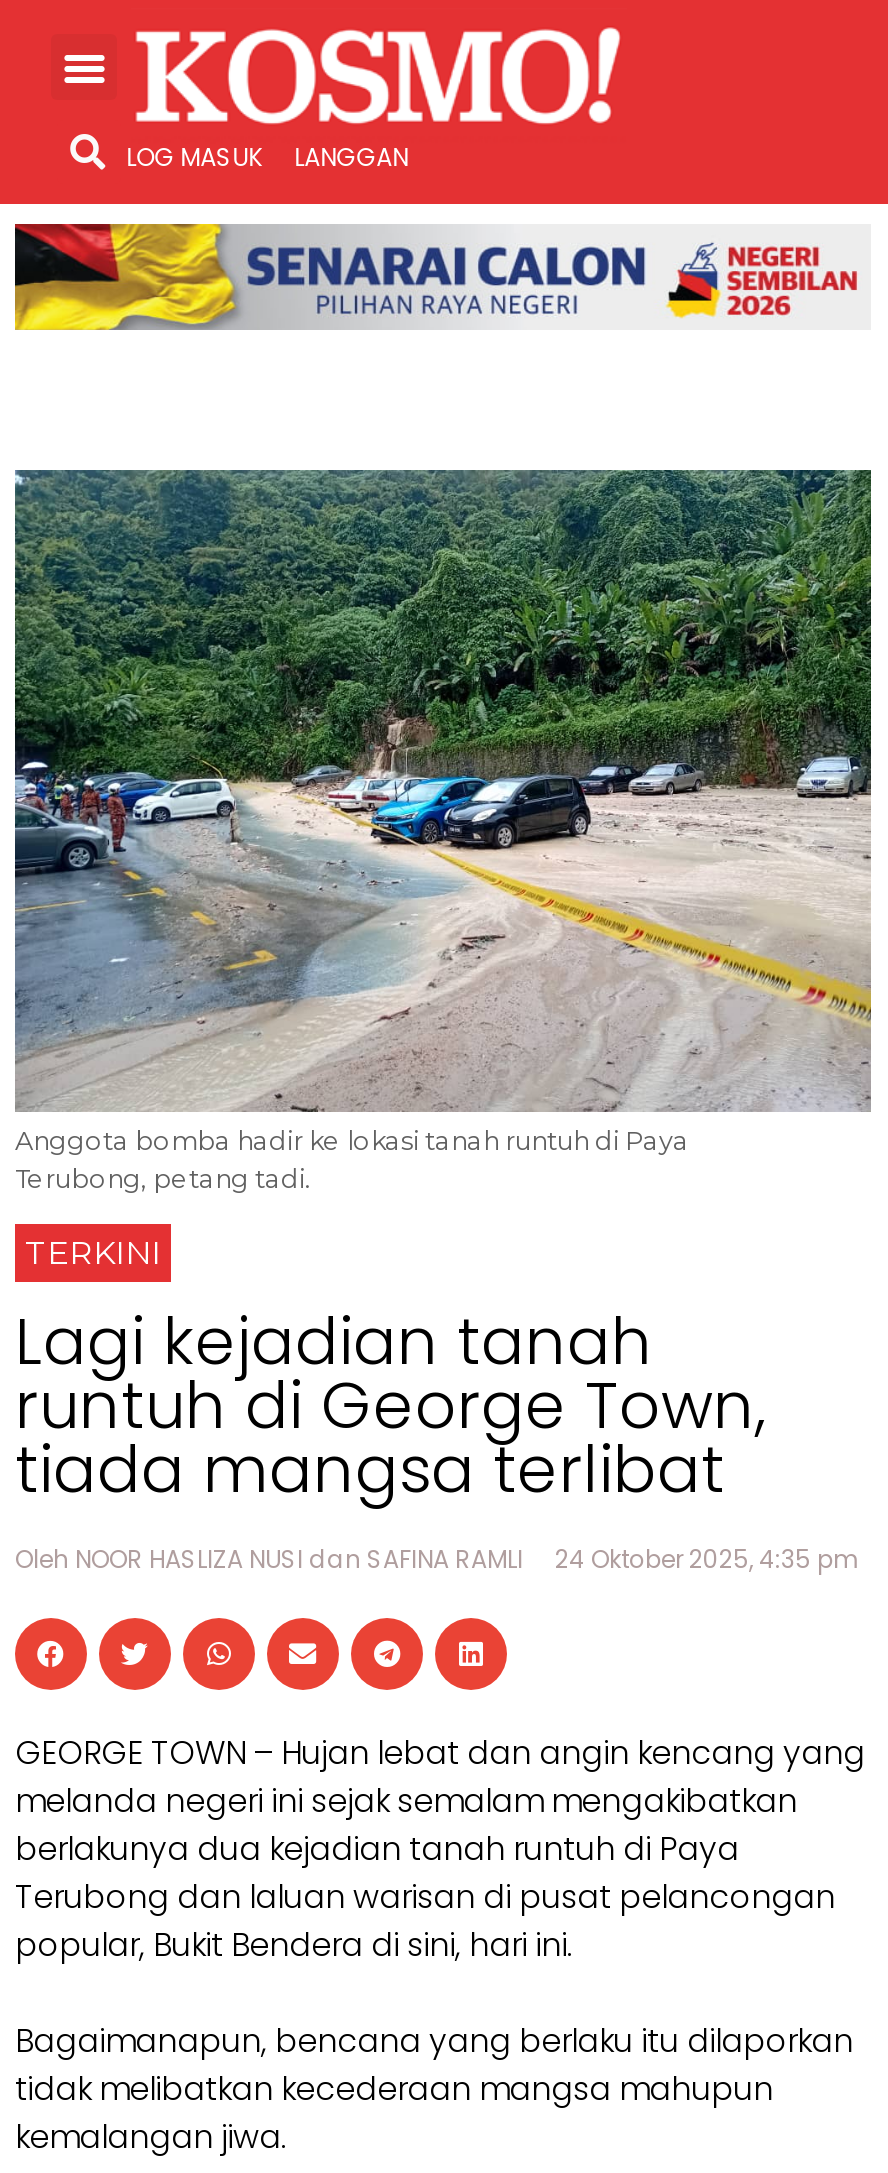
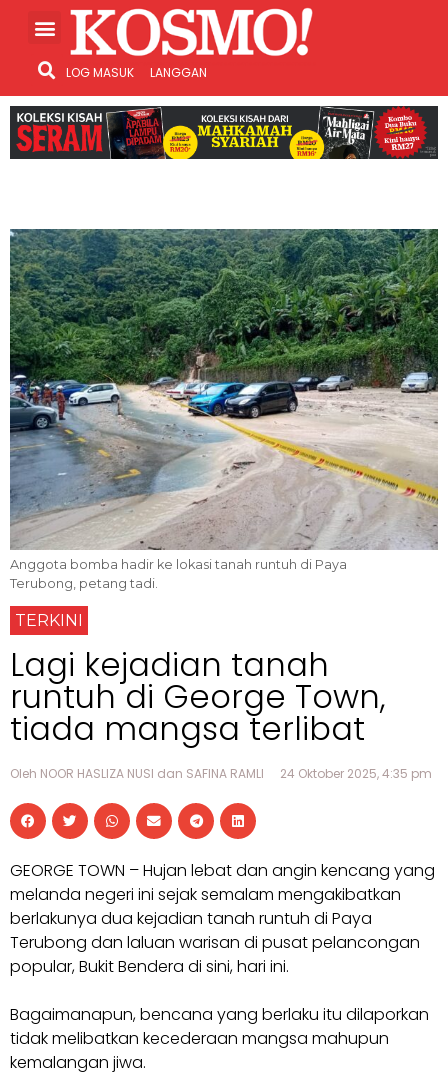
- [image]
+ [image]
